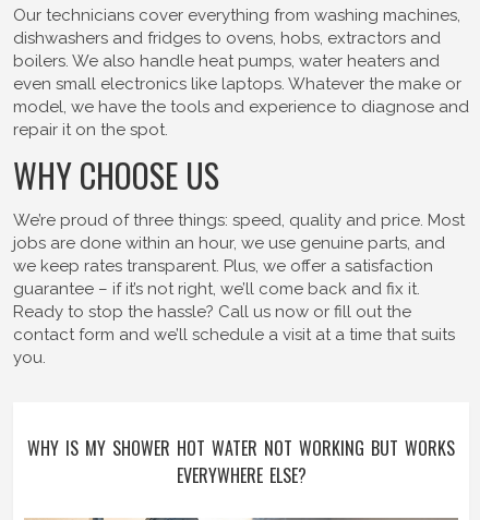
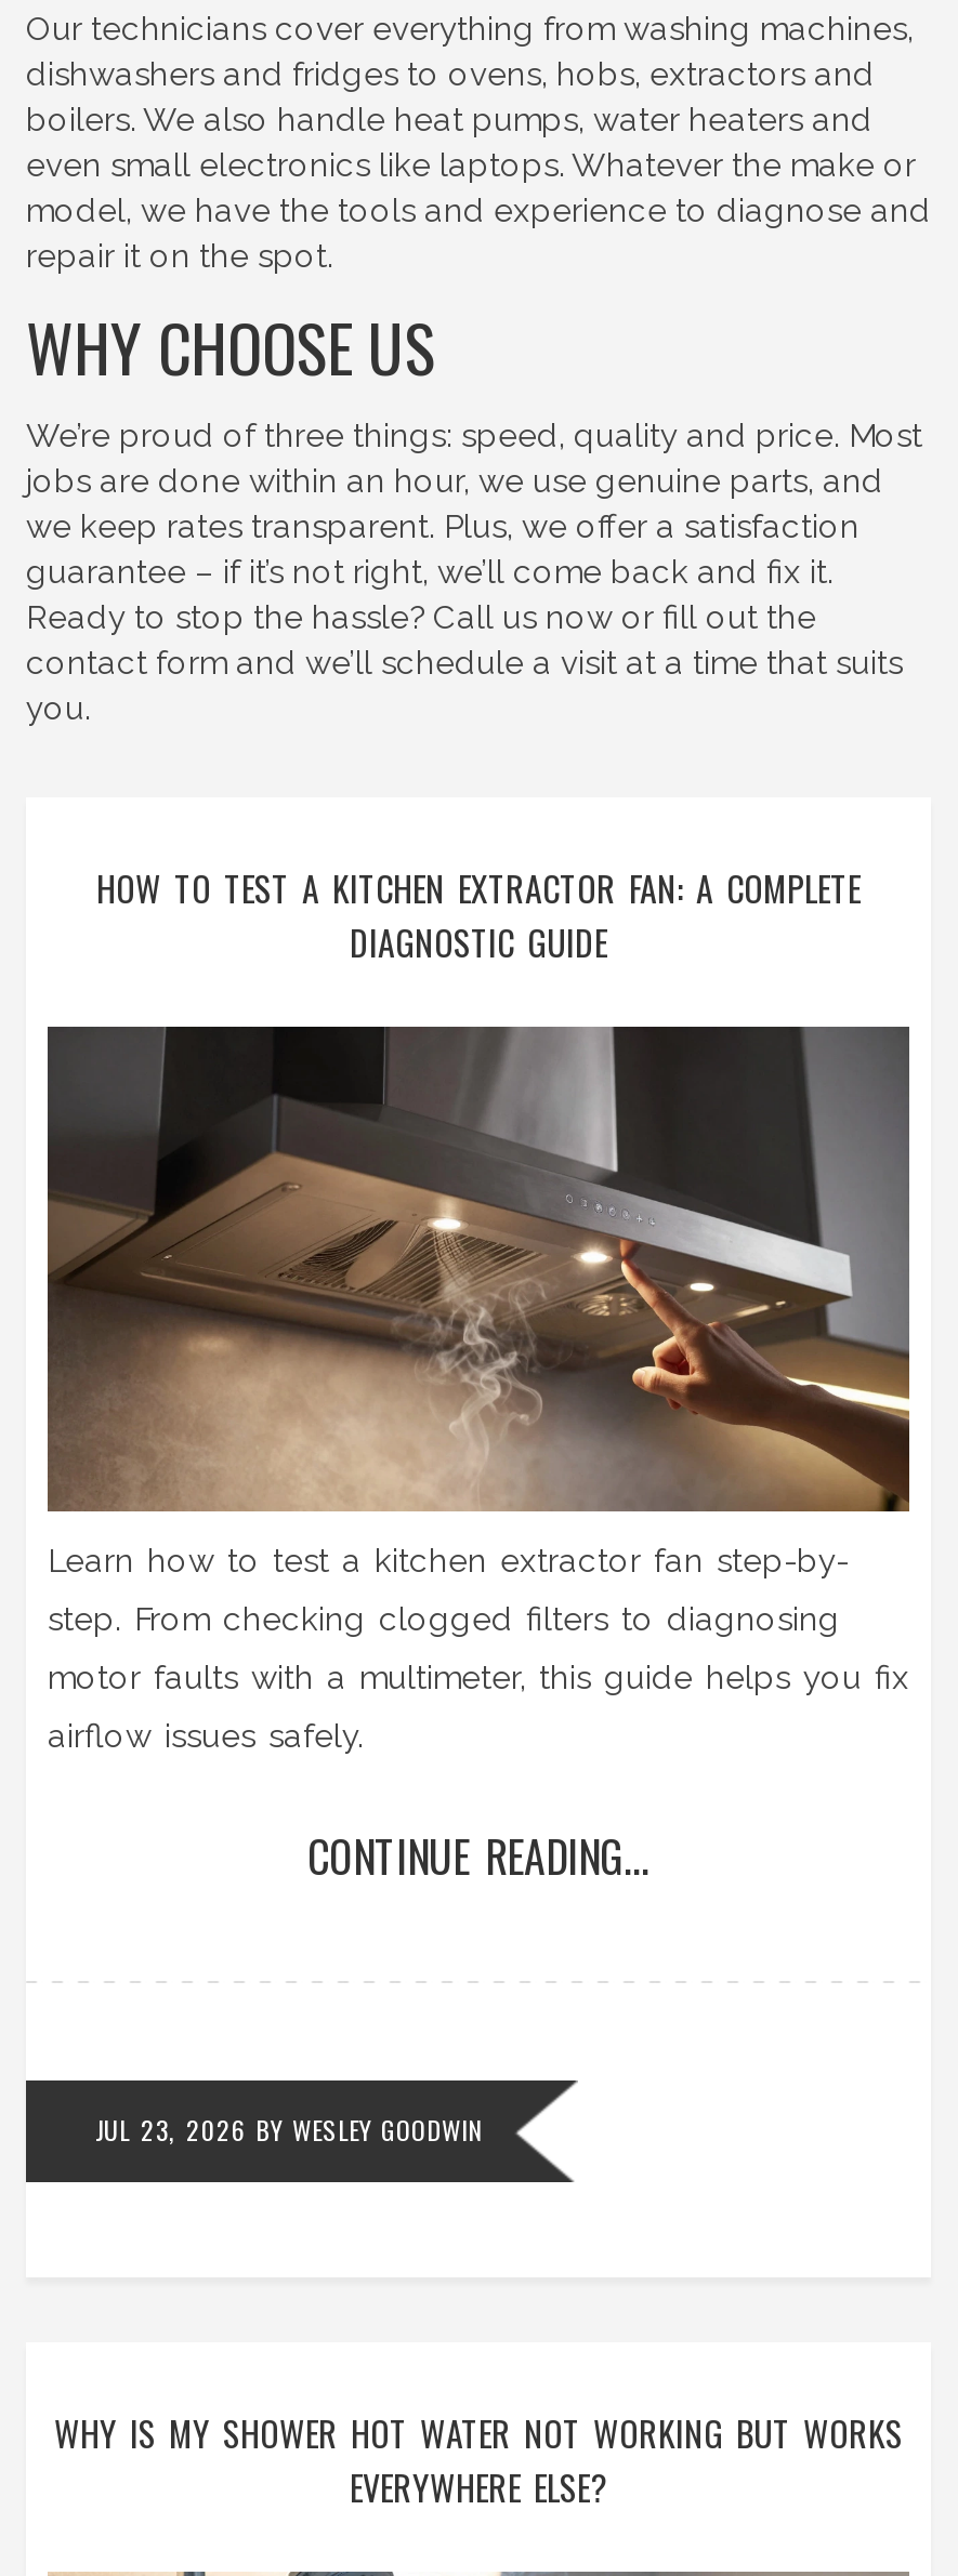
+ [image]
+ Learn how to test a kitchen extractor fan step-by-
+ step. From checking clogged filters to diagnosing
+ motor faults with a multimeter, this guide helps you fix
+ airflow issues safely.
+ CONTINUE READING...

+ JUL 23, 2026 BY WESLEY GOODWIN

+ HOW TO TEST A KITCHEN EXTRACTOR FAN: A COMPLETE
+ DIAGNOSTIC GUIDE
